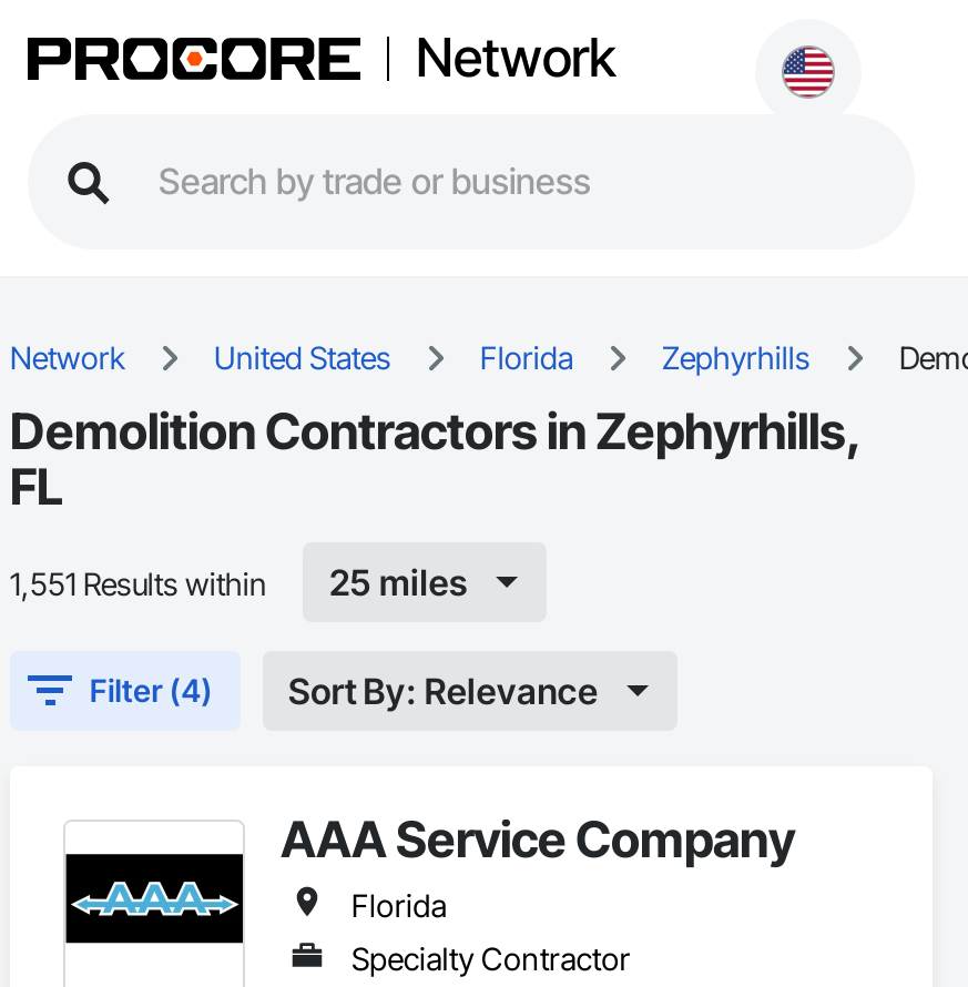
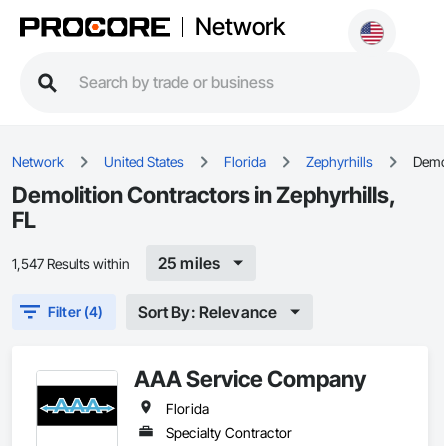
- 1,551 Results within
+ 1,547 Results within
